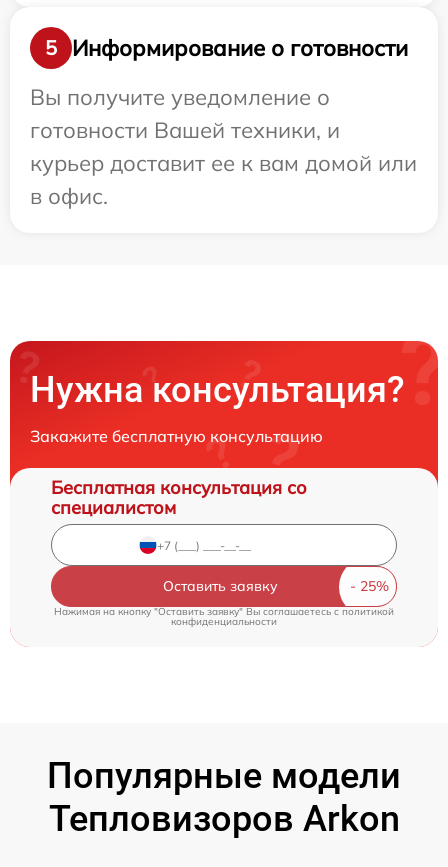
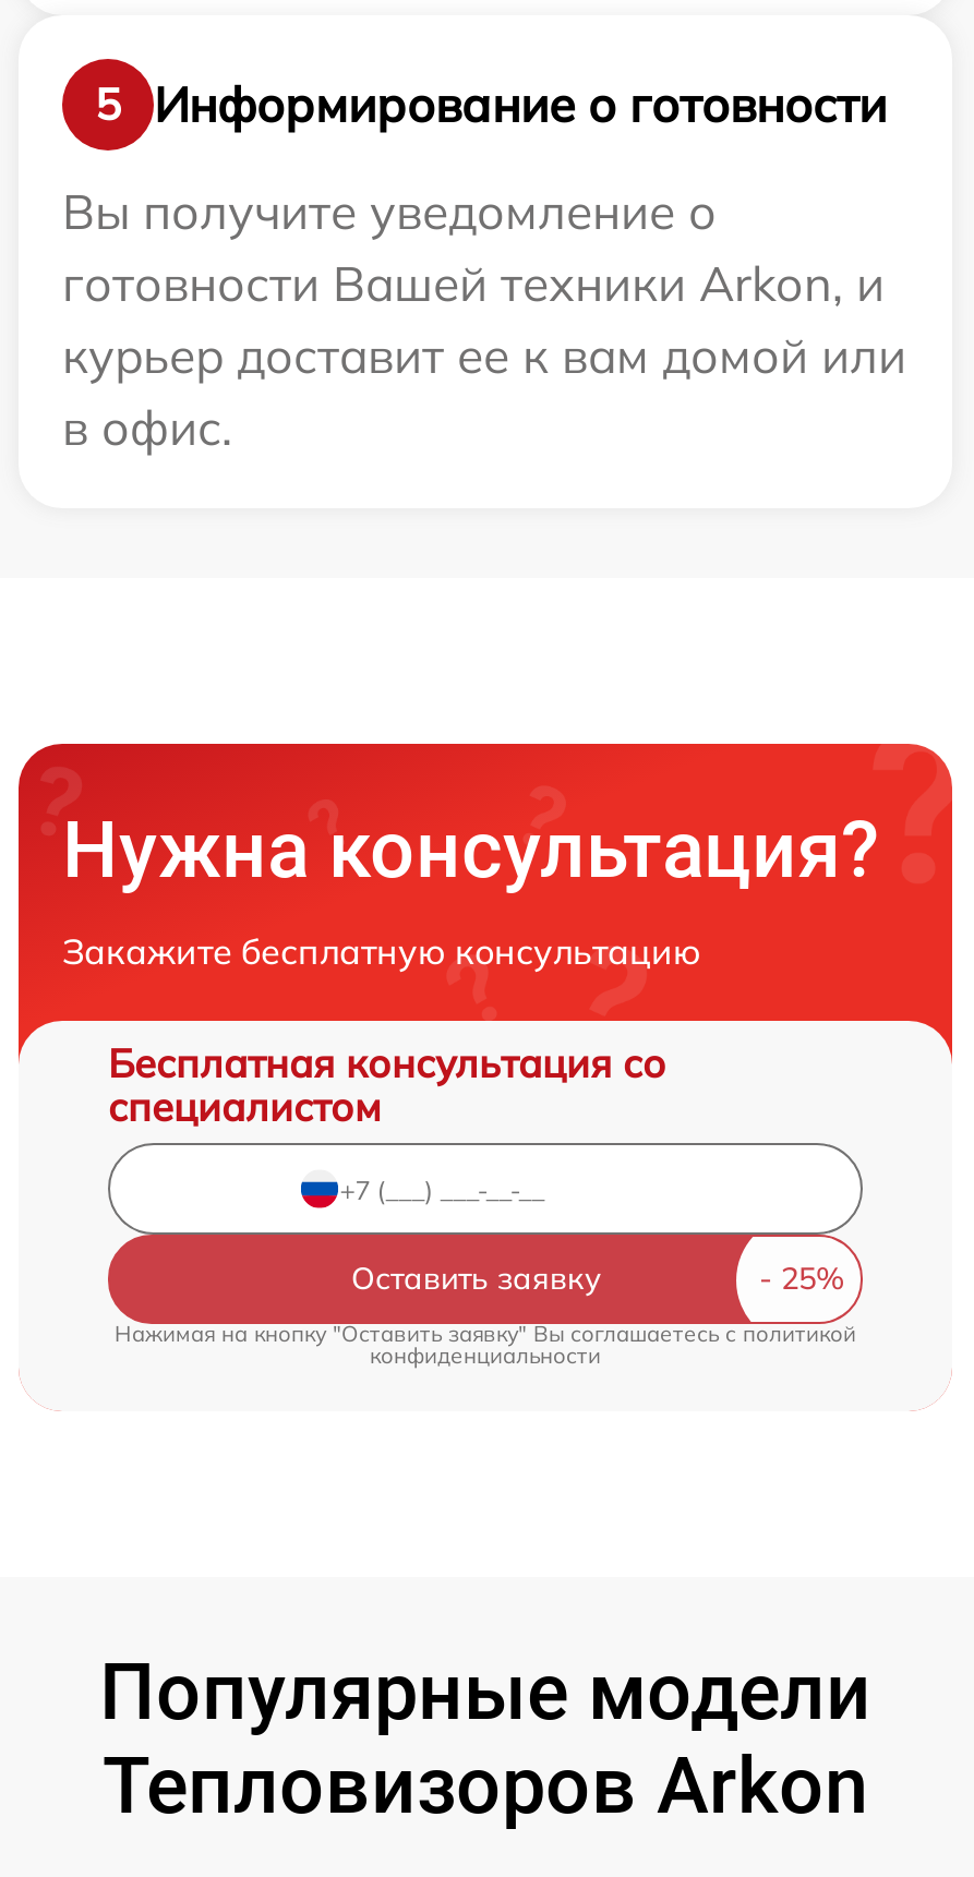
- готовности Вашей техники, и
+ готовности Вашей техники Arkon, и
